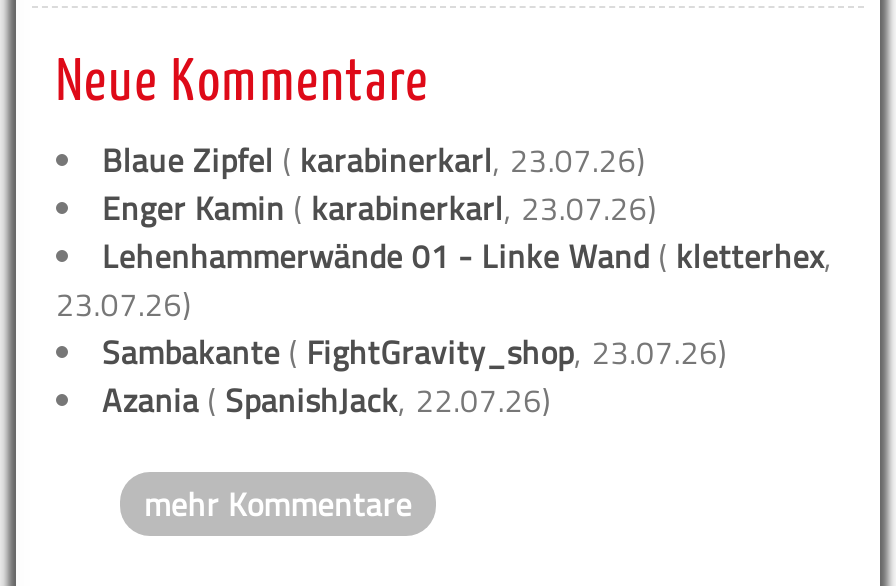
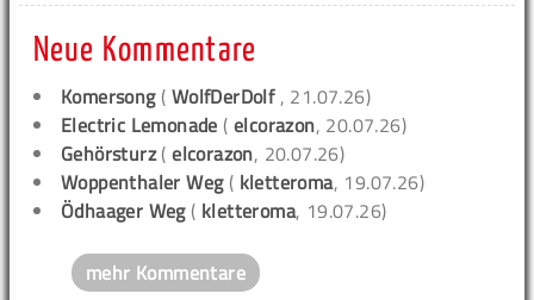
- Blaue Zipfel (karabinerkarl, 23.07.26)
- Enger Kamin (karabinerkarl, 23.07.26)
- Lehenhammerwände 01 - Linke Wand (kletterhex,
- 23.07.26)
- Sambakante (FightGravity_shop, 23.07.26)
- Azania (SpanishJack, 22.07.26)
+ Komersong (WolfDerDolf, 21.07.26)
+ Electric Lemonade (elcorazon, 20.07.26)
+ Gehörsturz (elcorazon, 20.07.26)
+ Woppenthaler Weg (kletteroma, 19.07.26)
+ Ödhaager Weg (kletteroma, 19.07.26)
